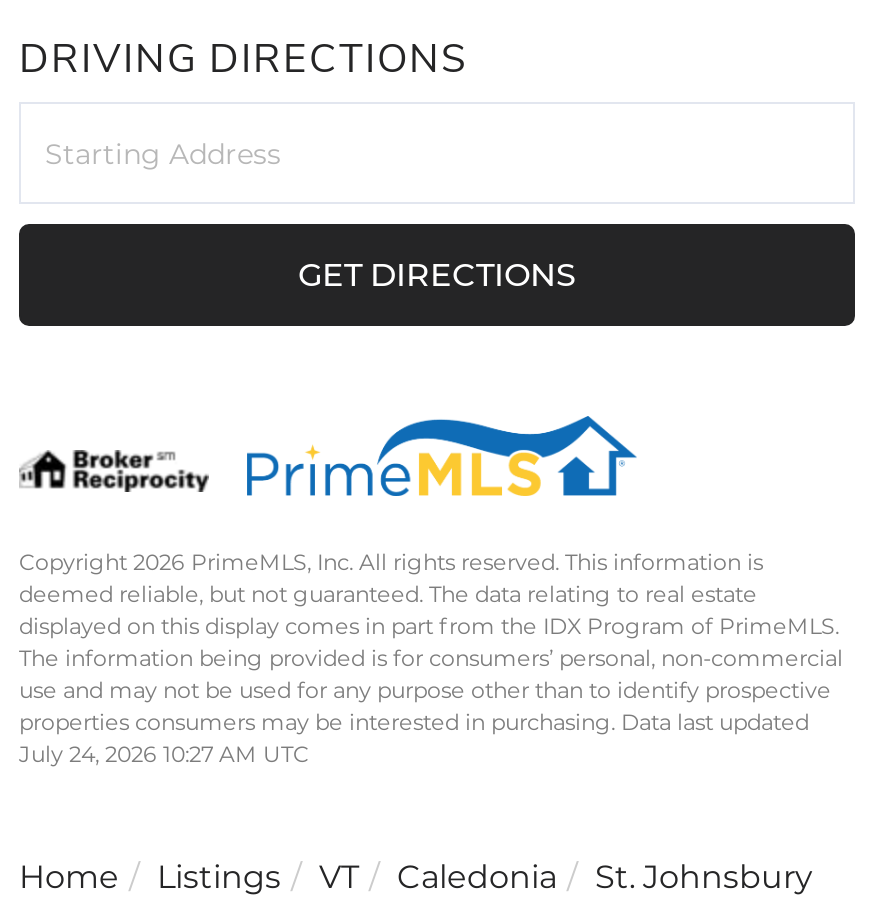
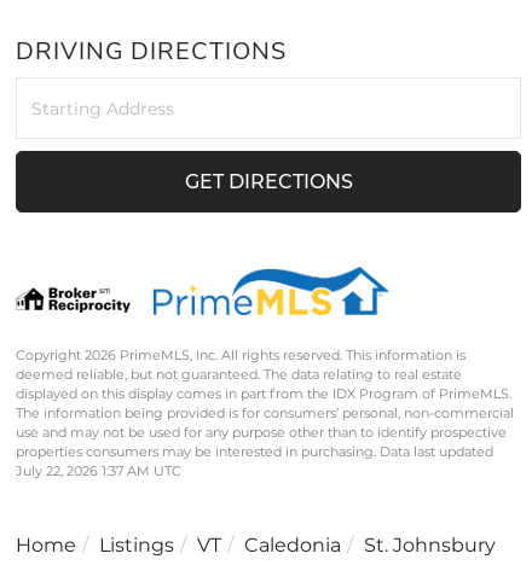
- July 24, 2026 10:27 AM UTC
+ July 22, 2026 1:37 AM UTC
